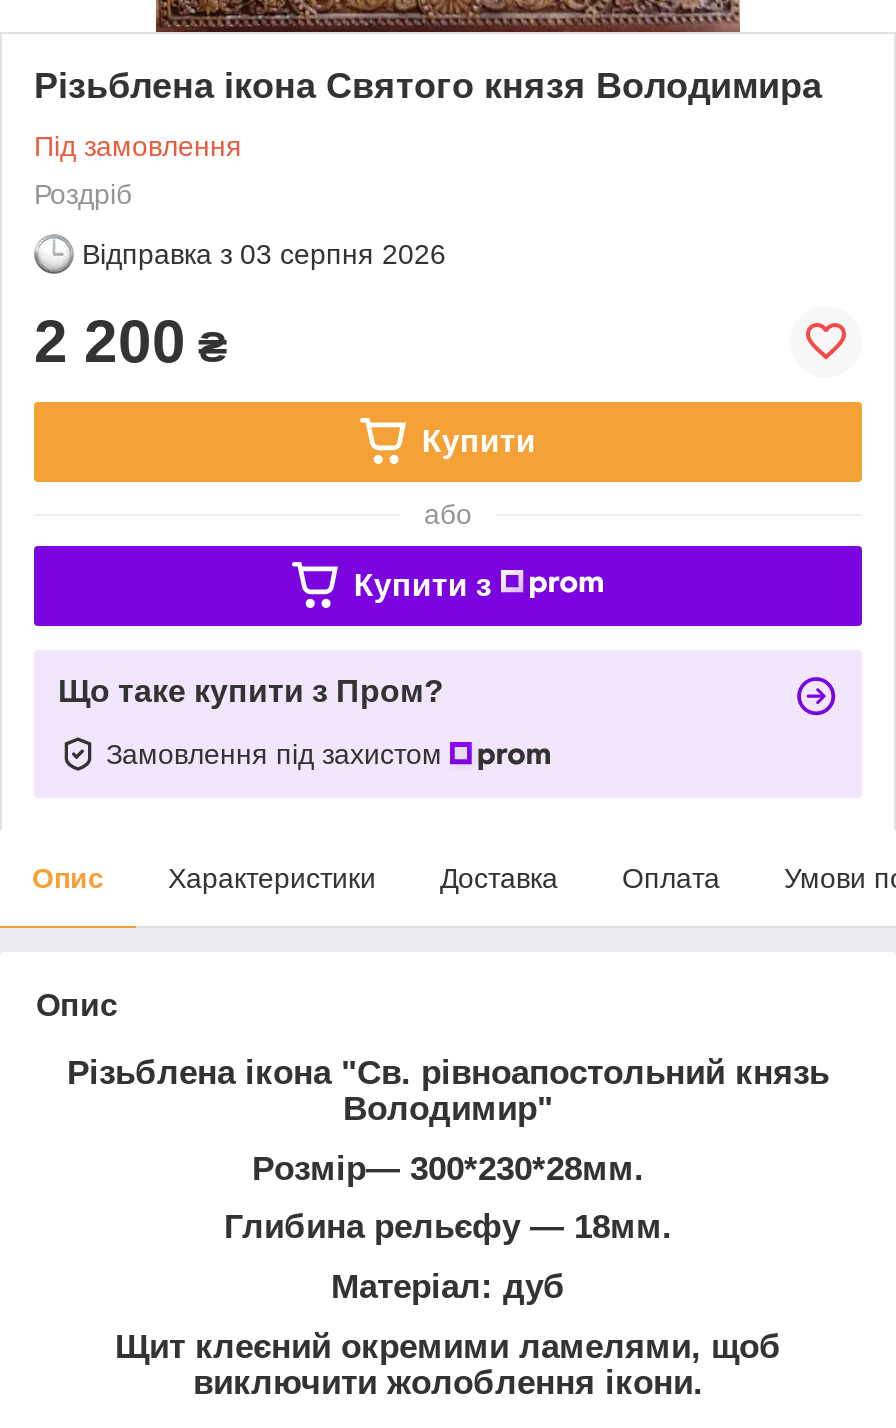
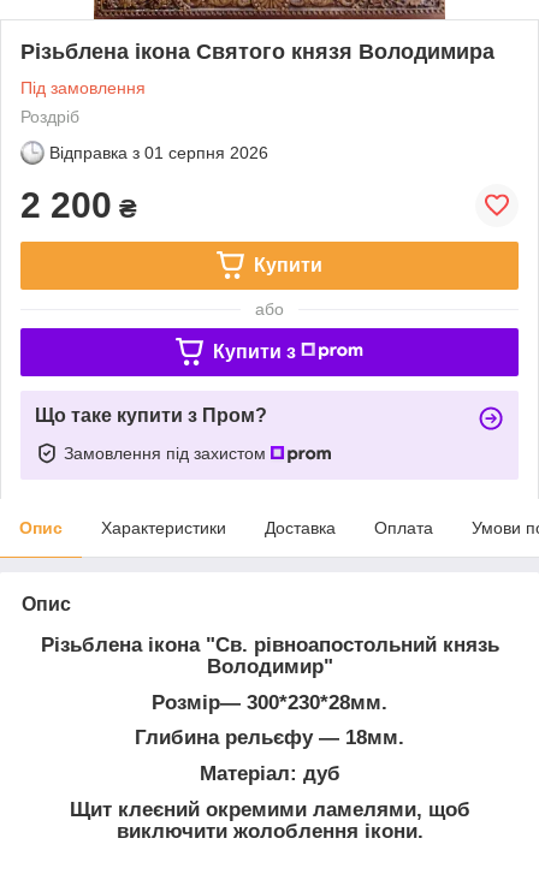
- Відправка з 03 серпня 2026
+ Відправка з 01 серпня 2026
